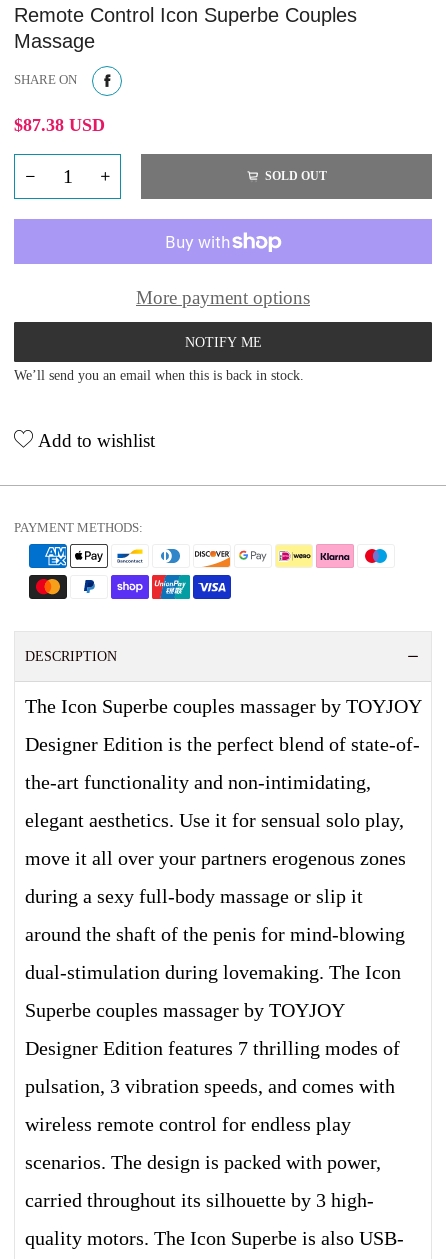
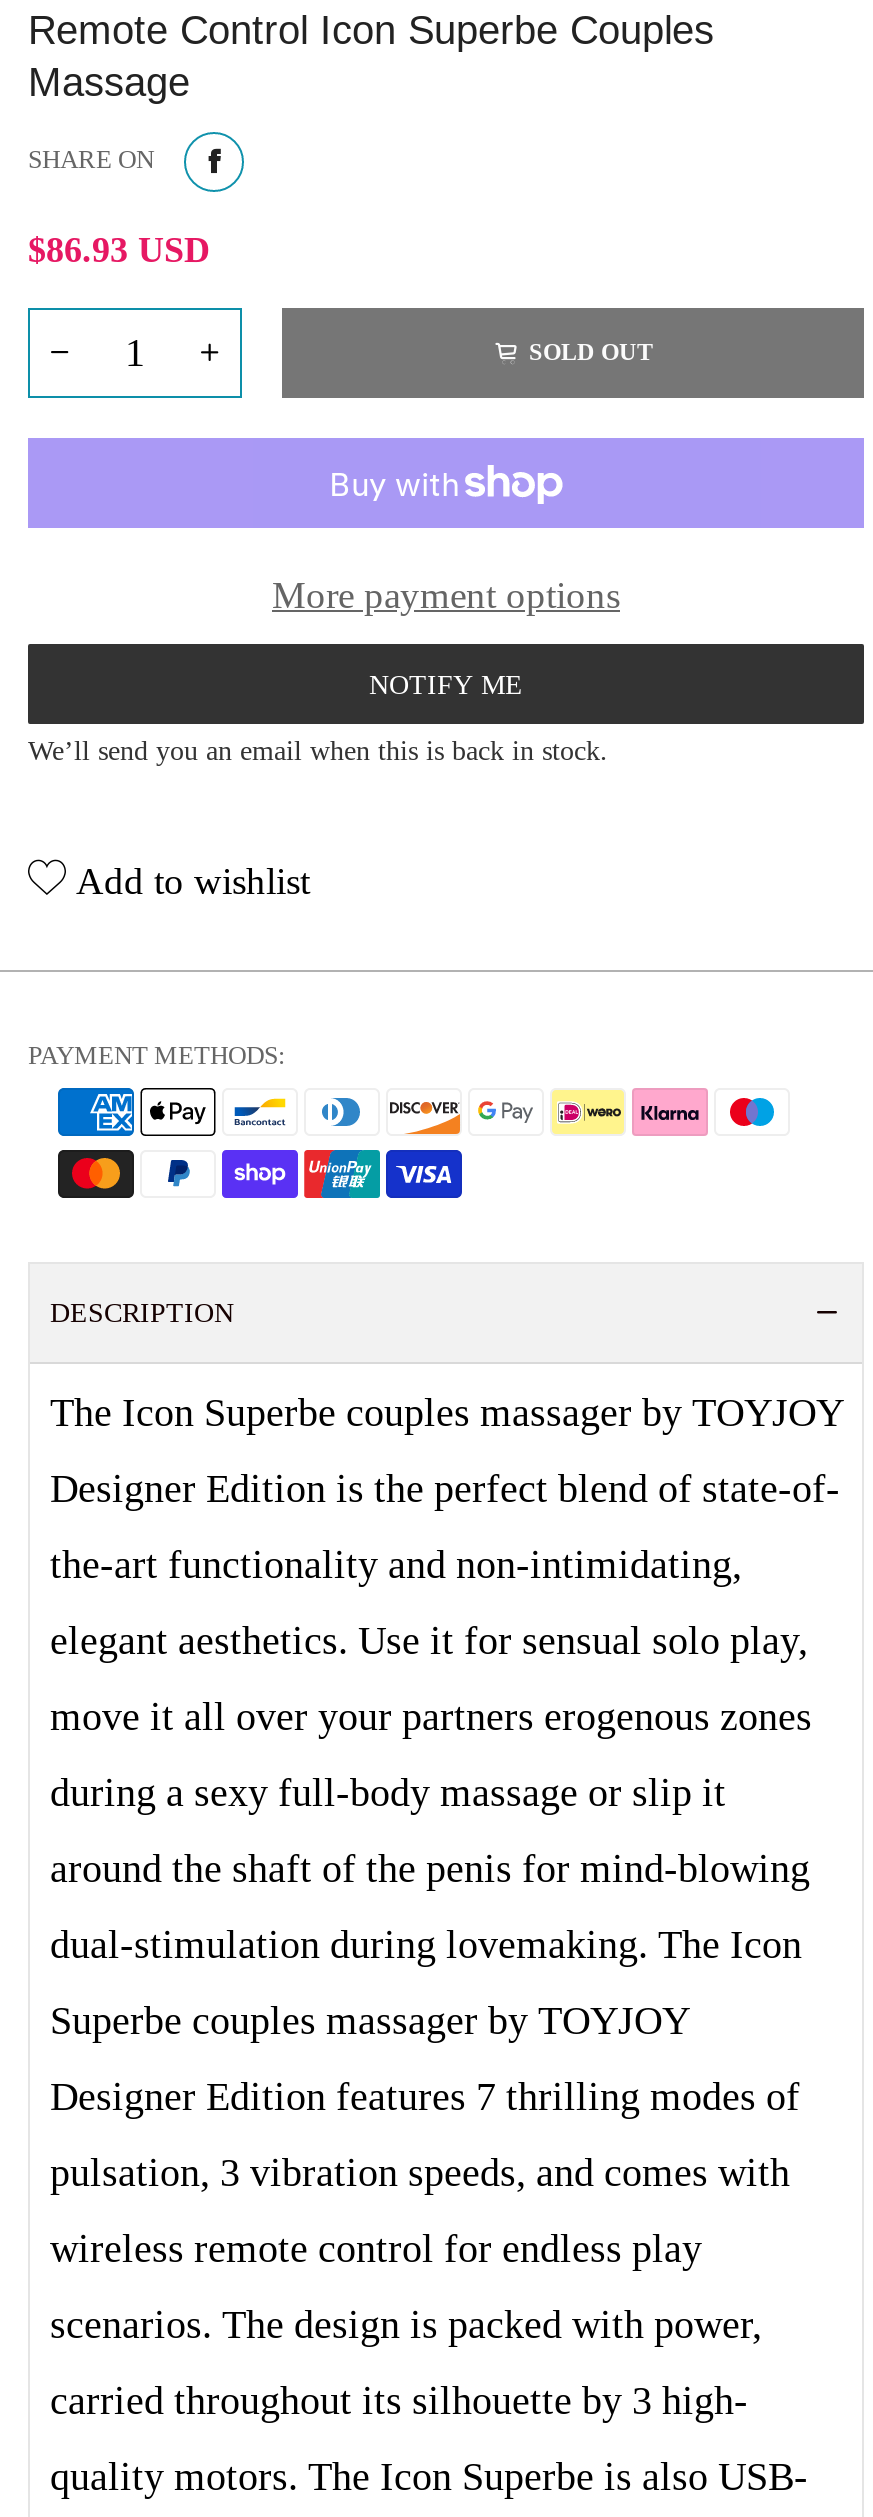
- $87.38 USD
+ $86.93 USD
